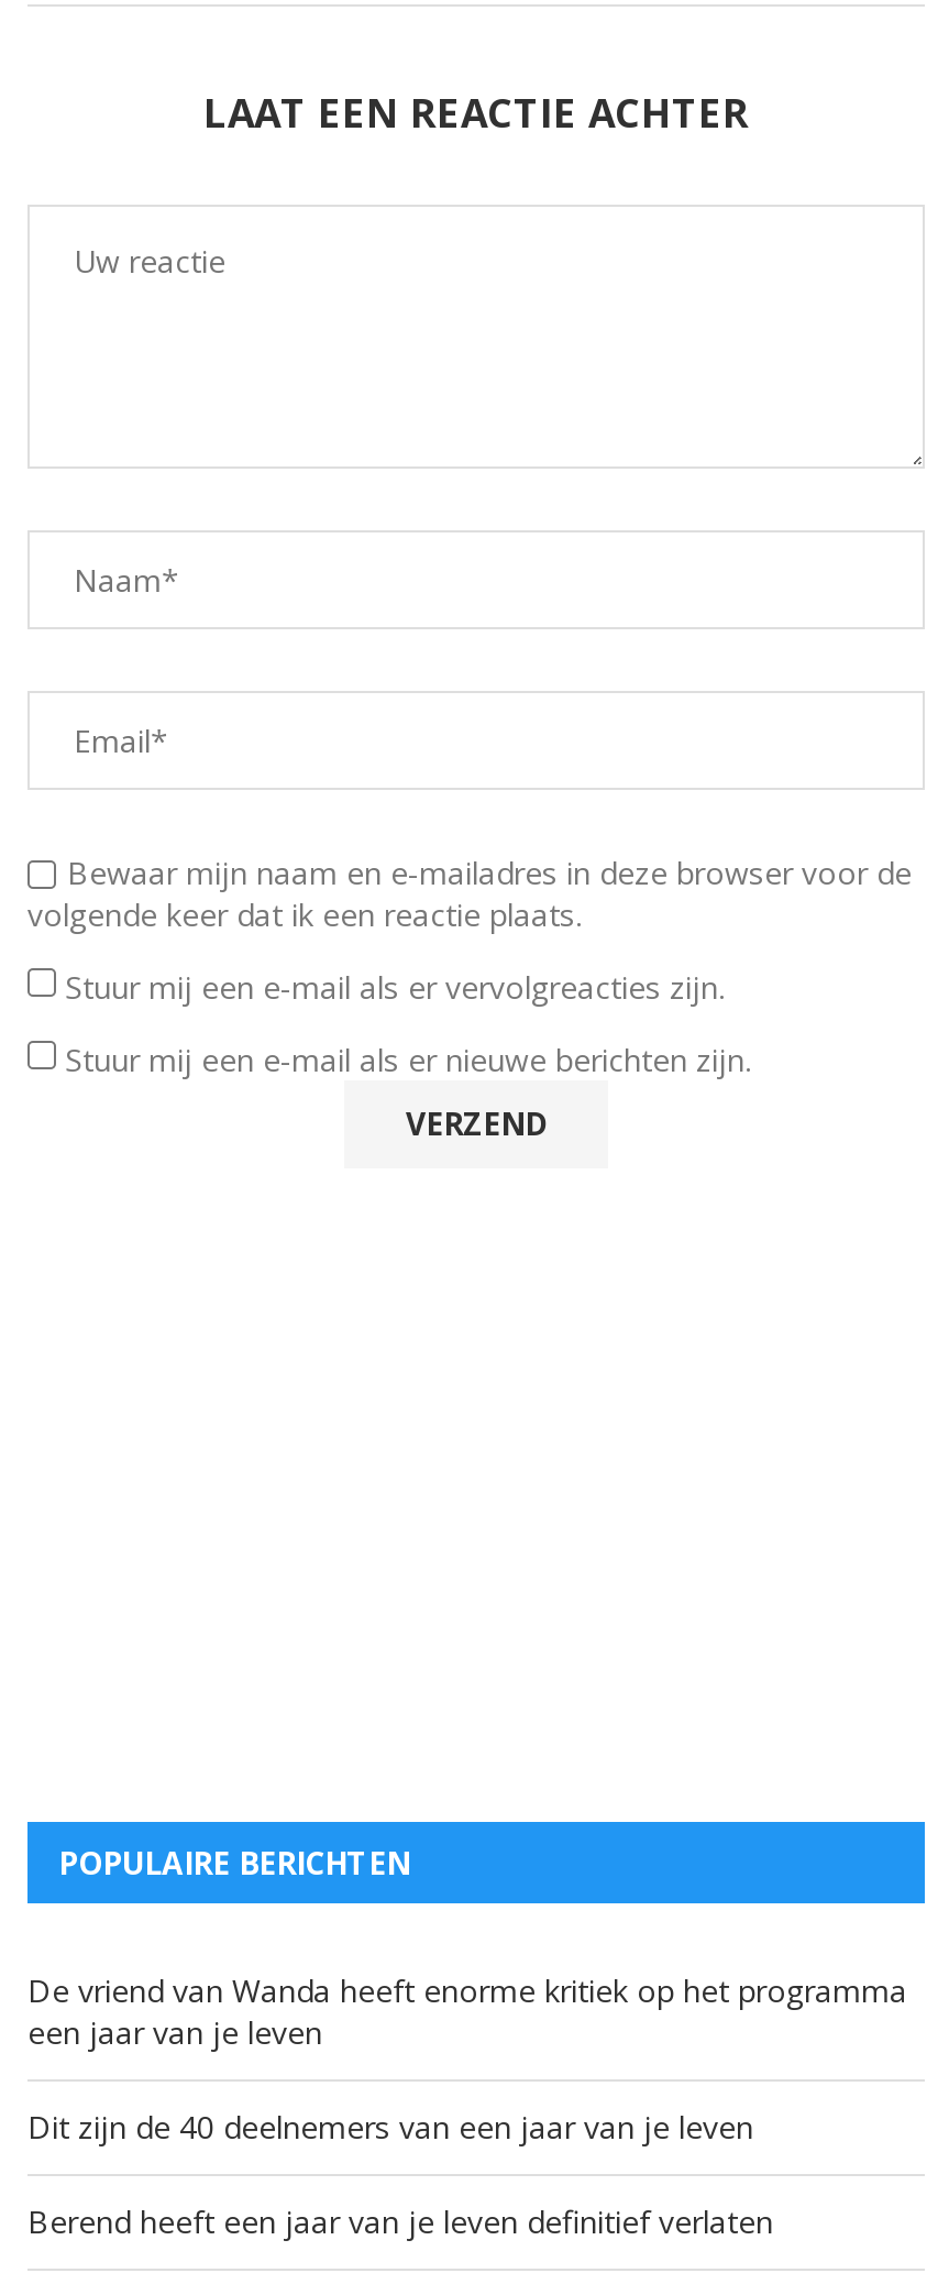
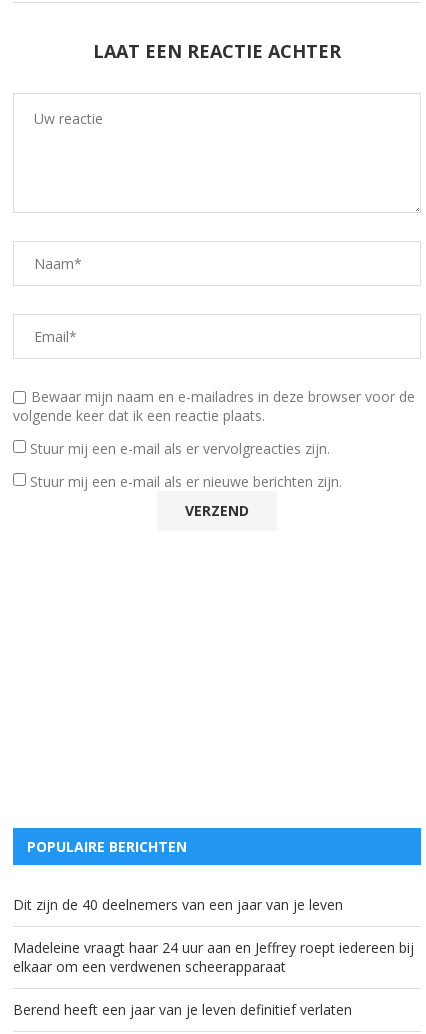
- De vriend van Wanda heeft enorme kritiek op het programma
- een jaar van je leven

moved up: Dit zijn de 40 deelnemers van een jaar van je leven

+ Madeleine vraagt haar 24 uur aan en Jeffrey roept iedereen bij
+ elkaar om een verdwenen scheerapparaat
